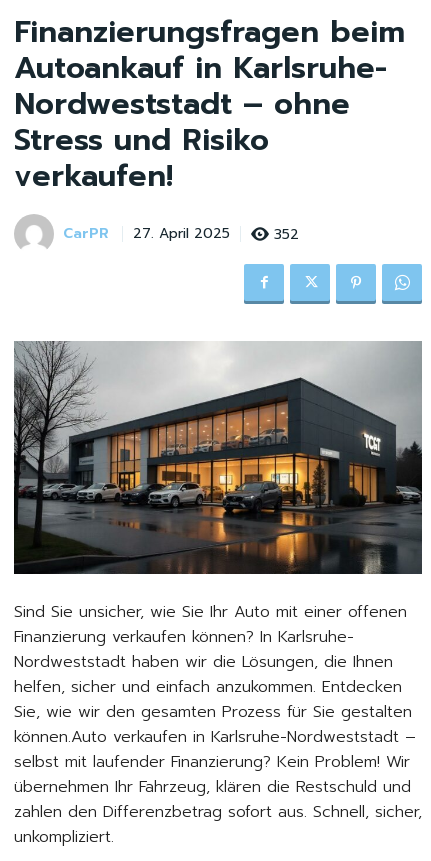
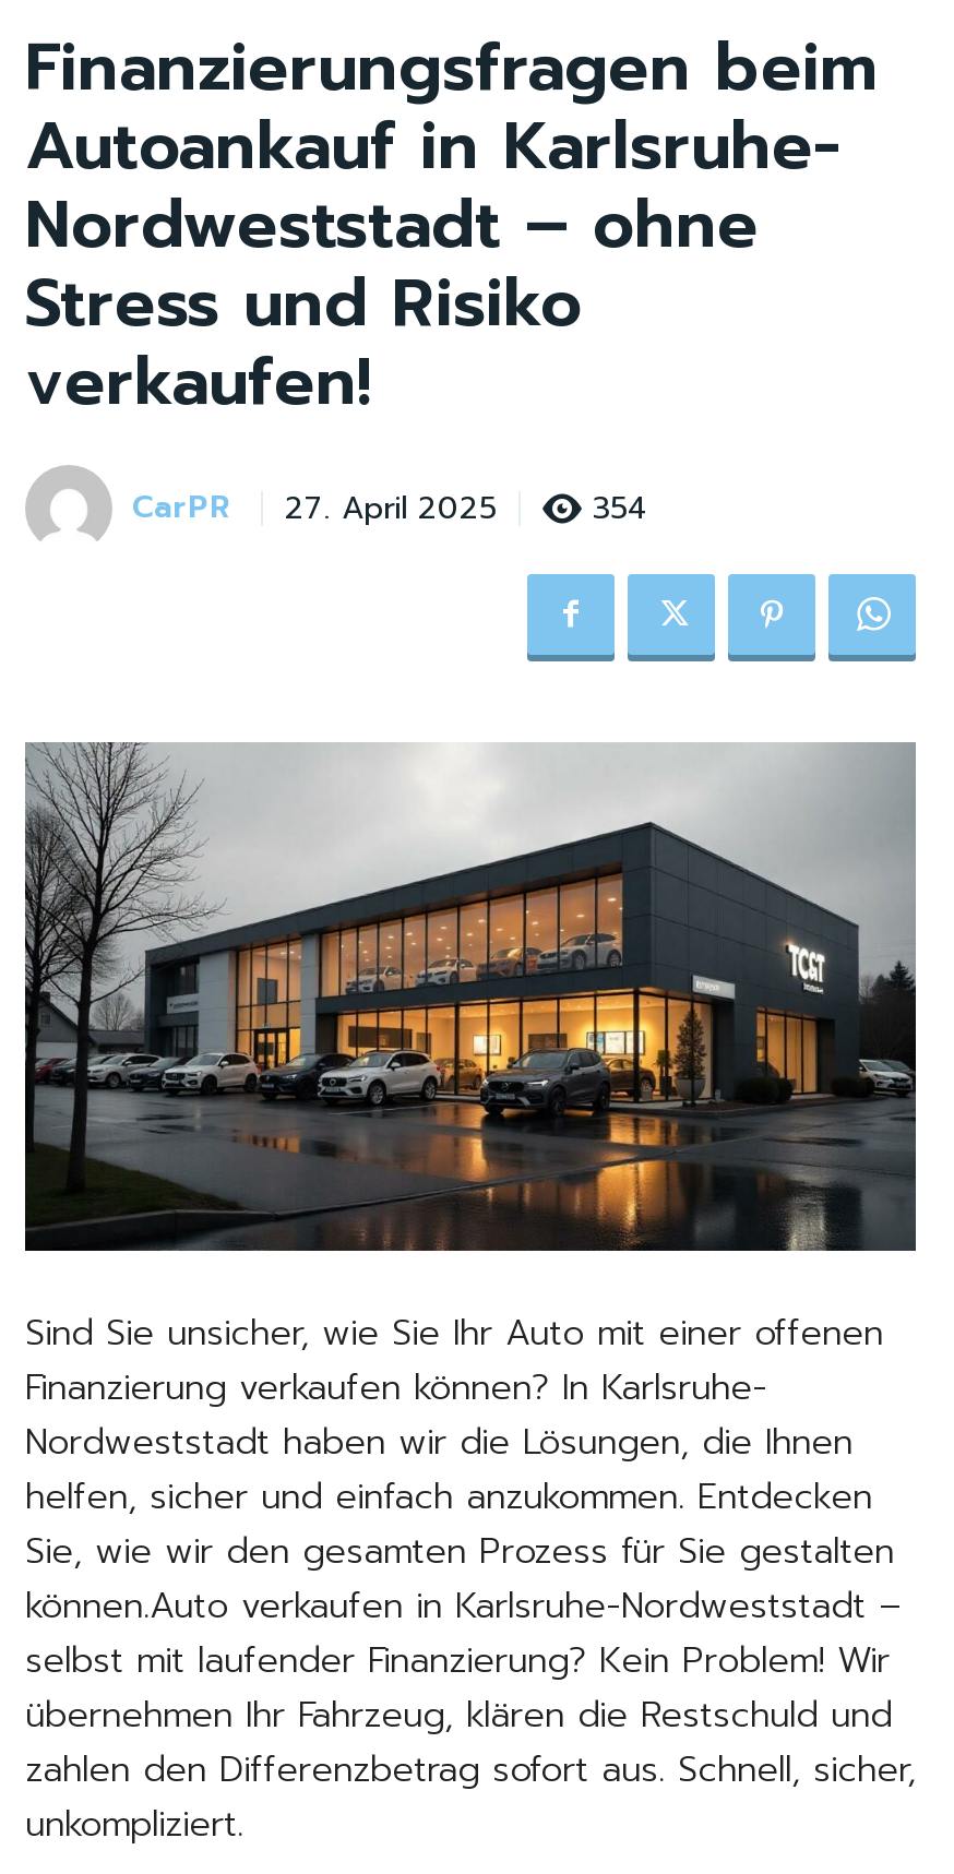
- 352
+ 354
